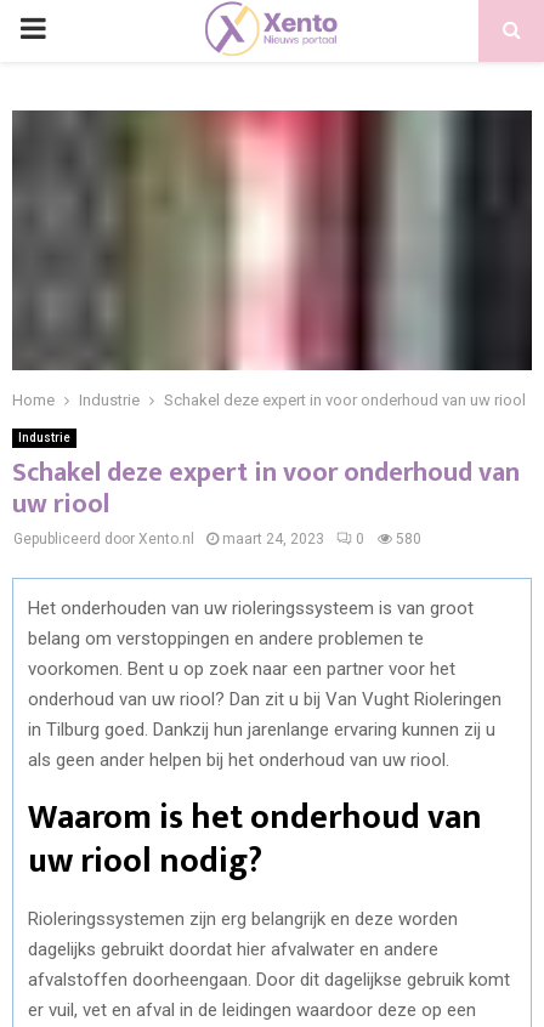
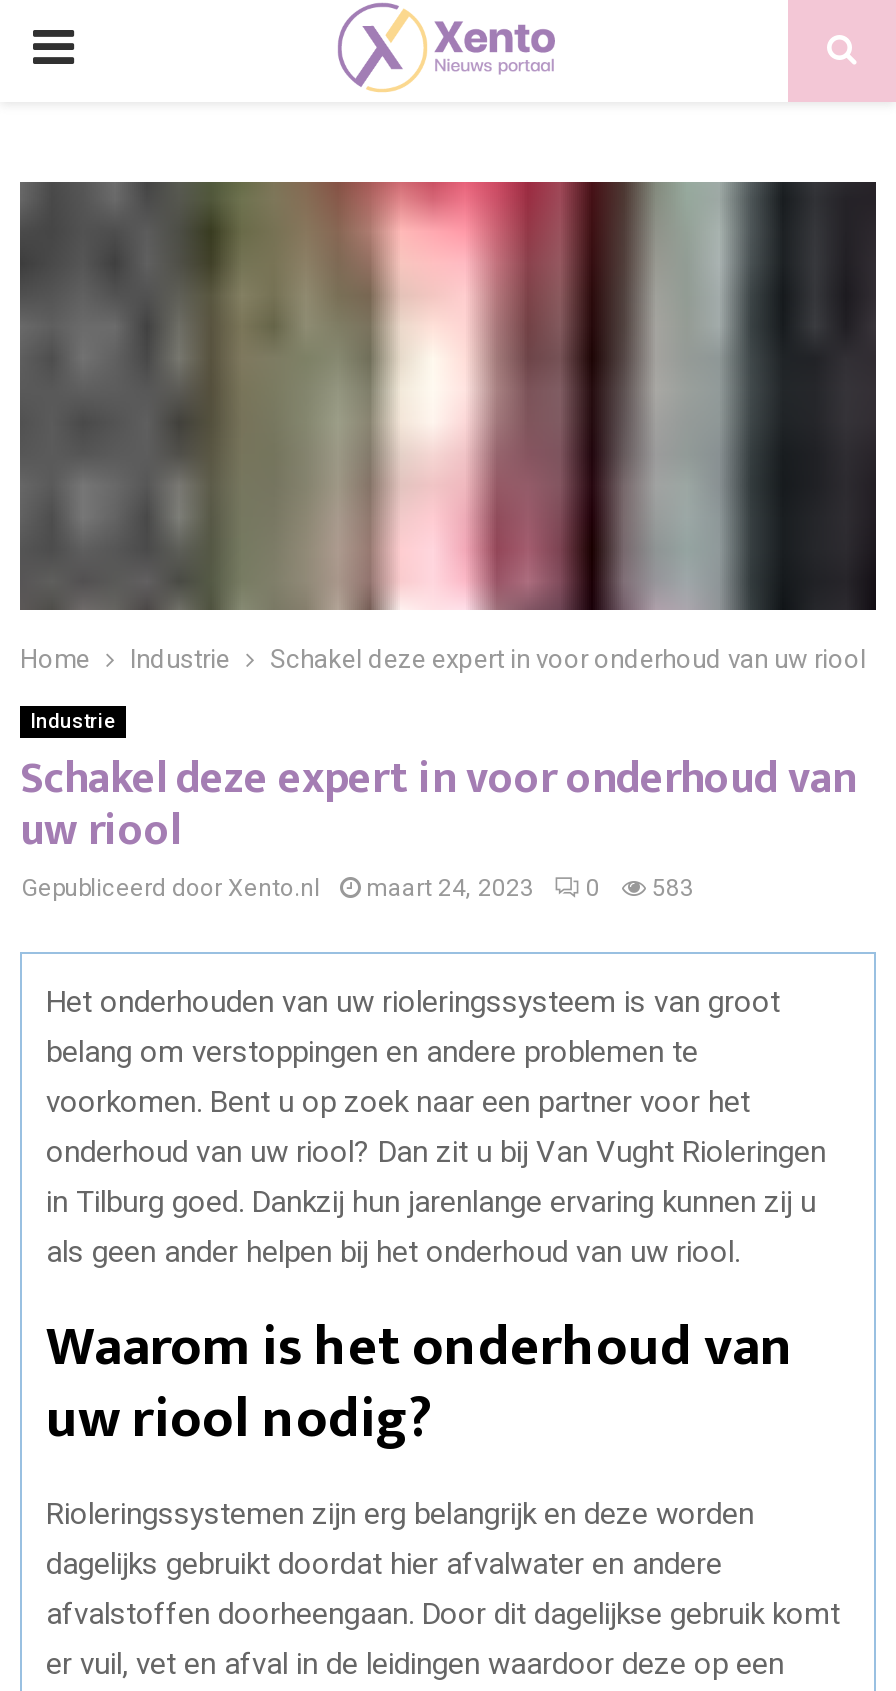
- Gepubliceerd door Xento.nl maart 24, 2023 0 580
+ Gepubliceerd door Xento.nl maart 24, 2023 0 583
